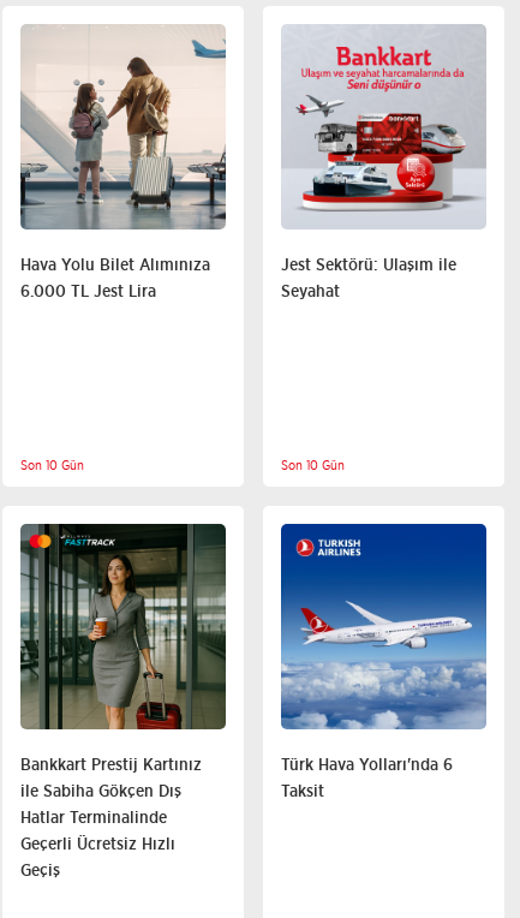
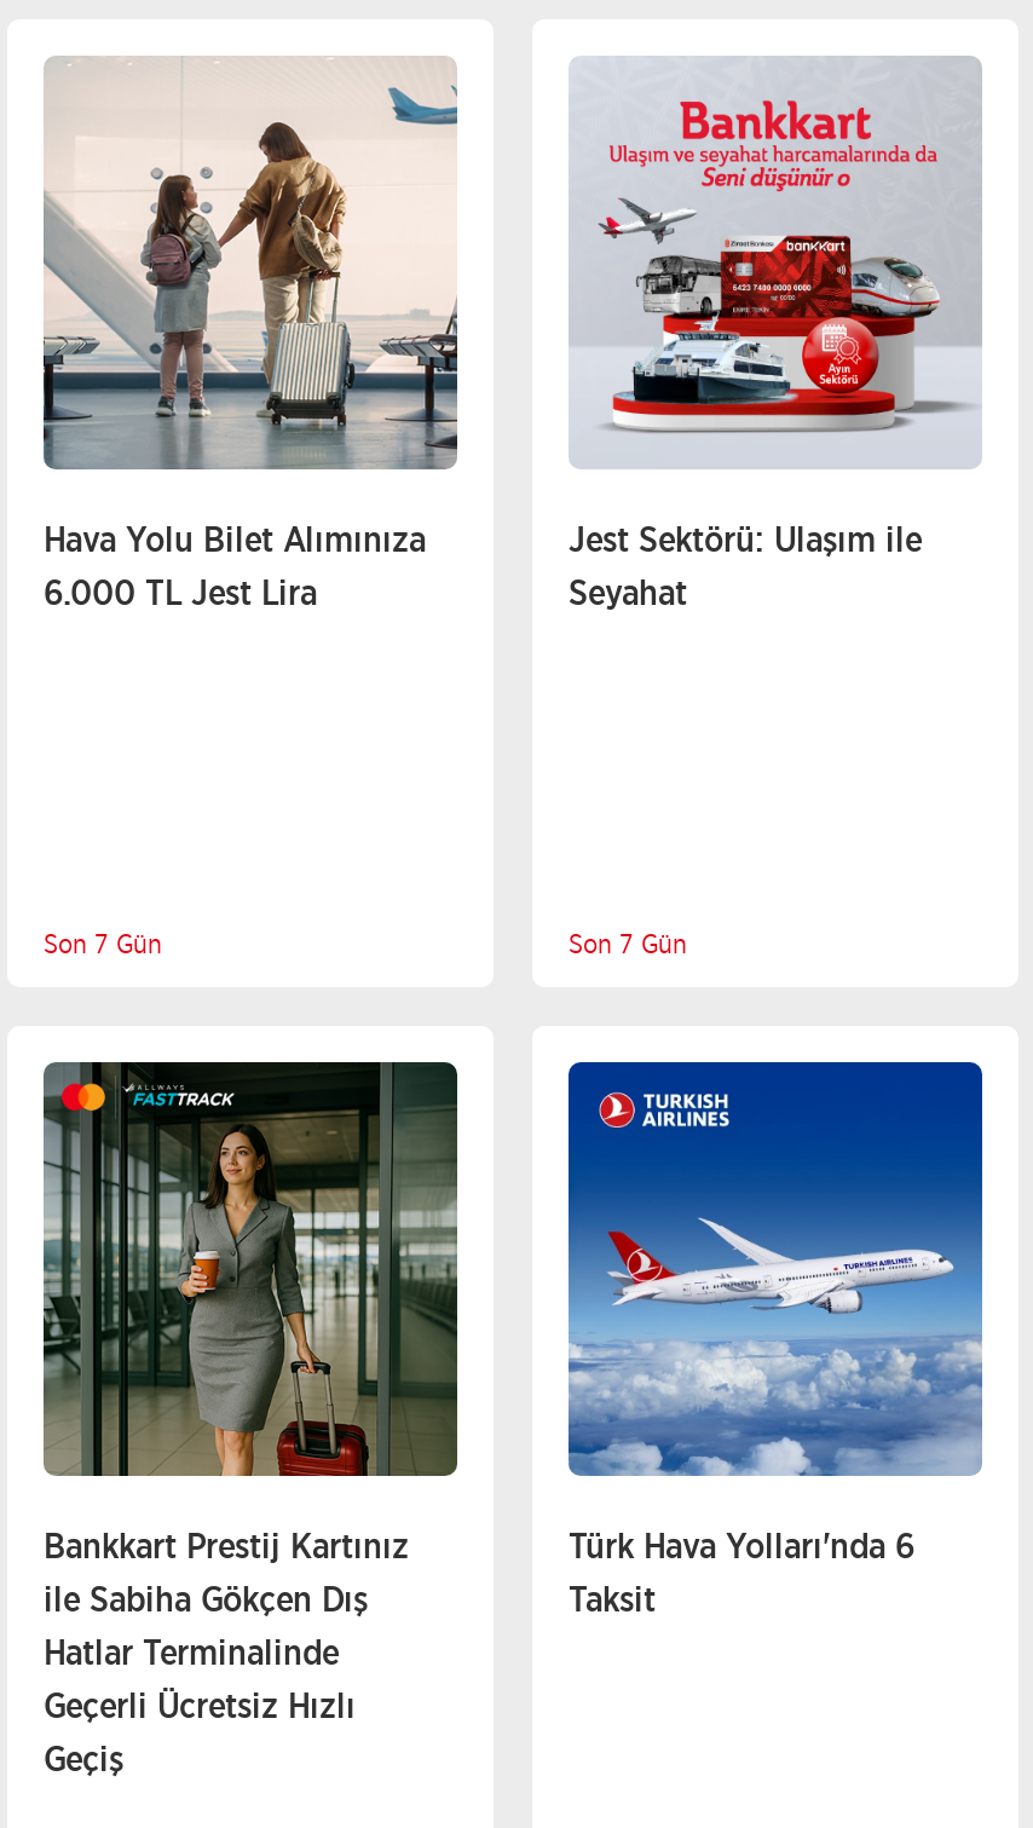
- Son 10 Gün
+ Son 7 Gün

- Son 10 Gün
+ Son 7 Gün
